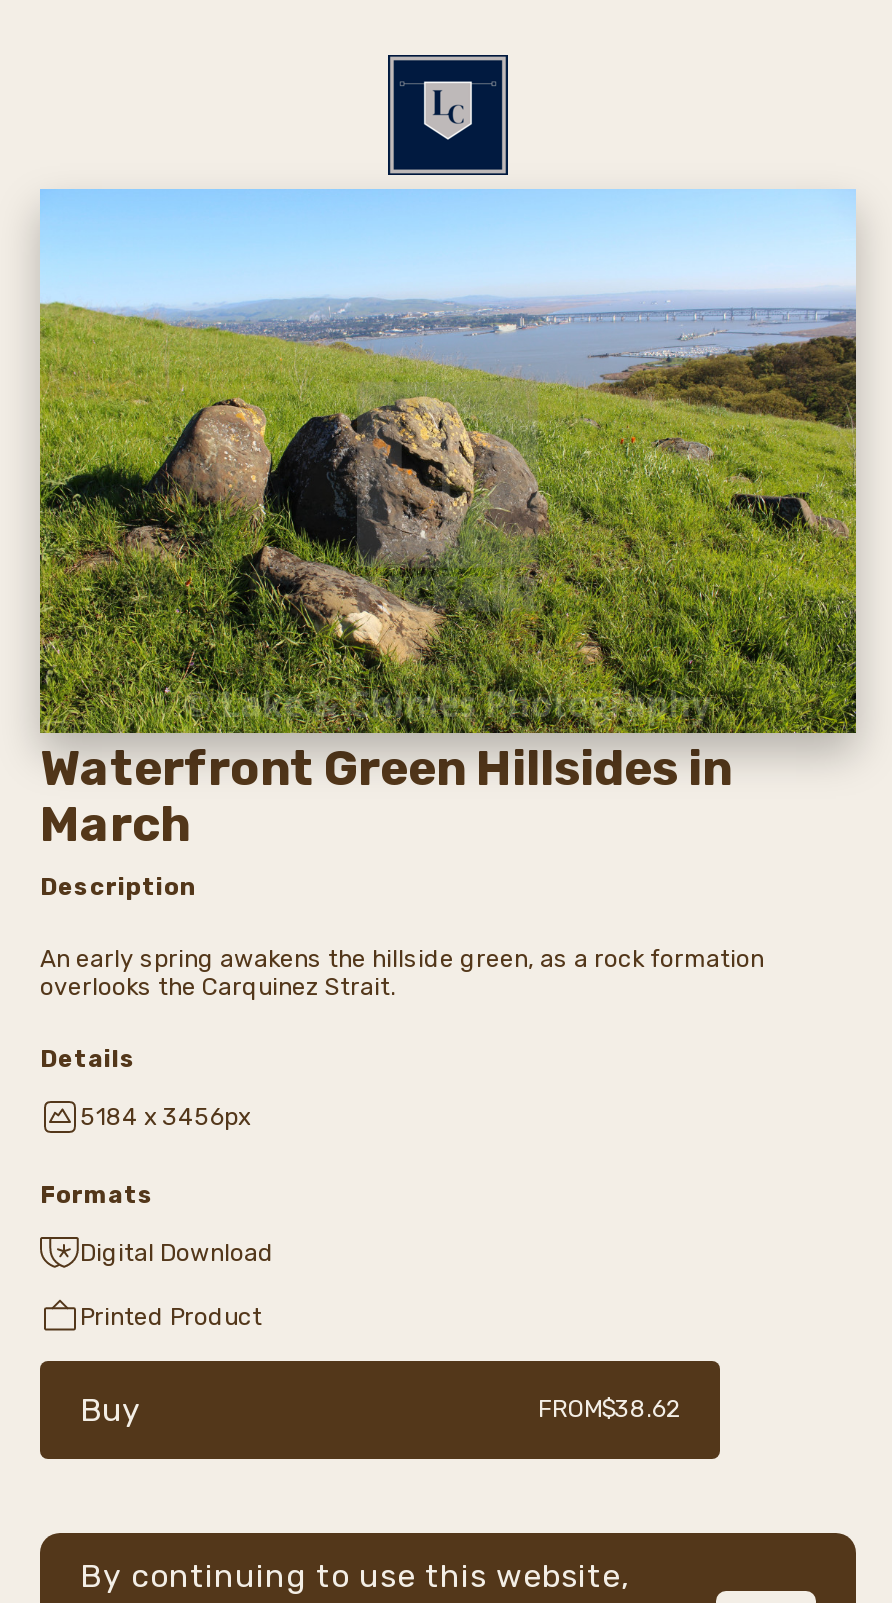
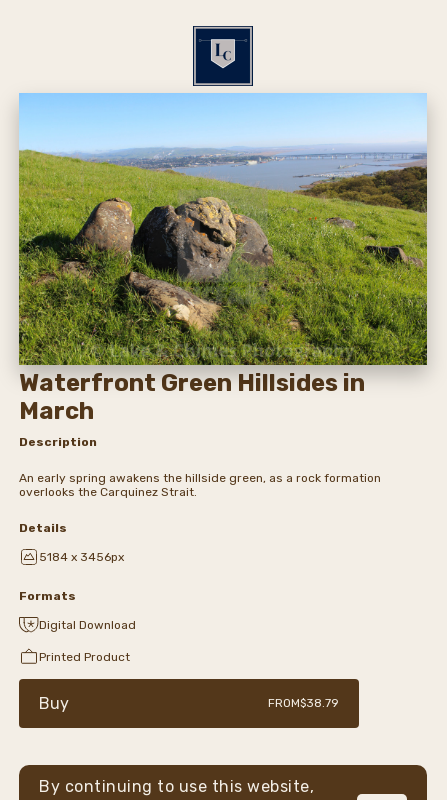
- FROM$38.62
+ FROM$38.79
